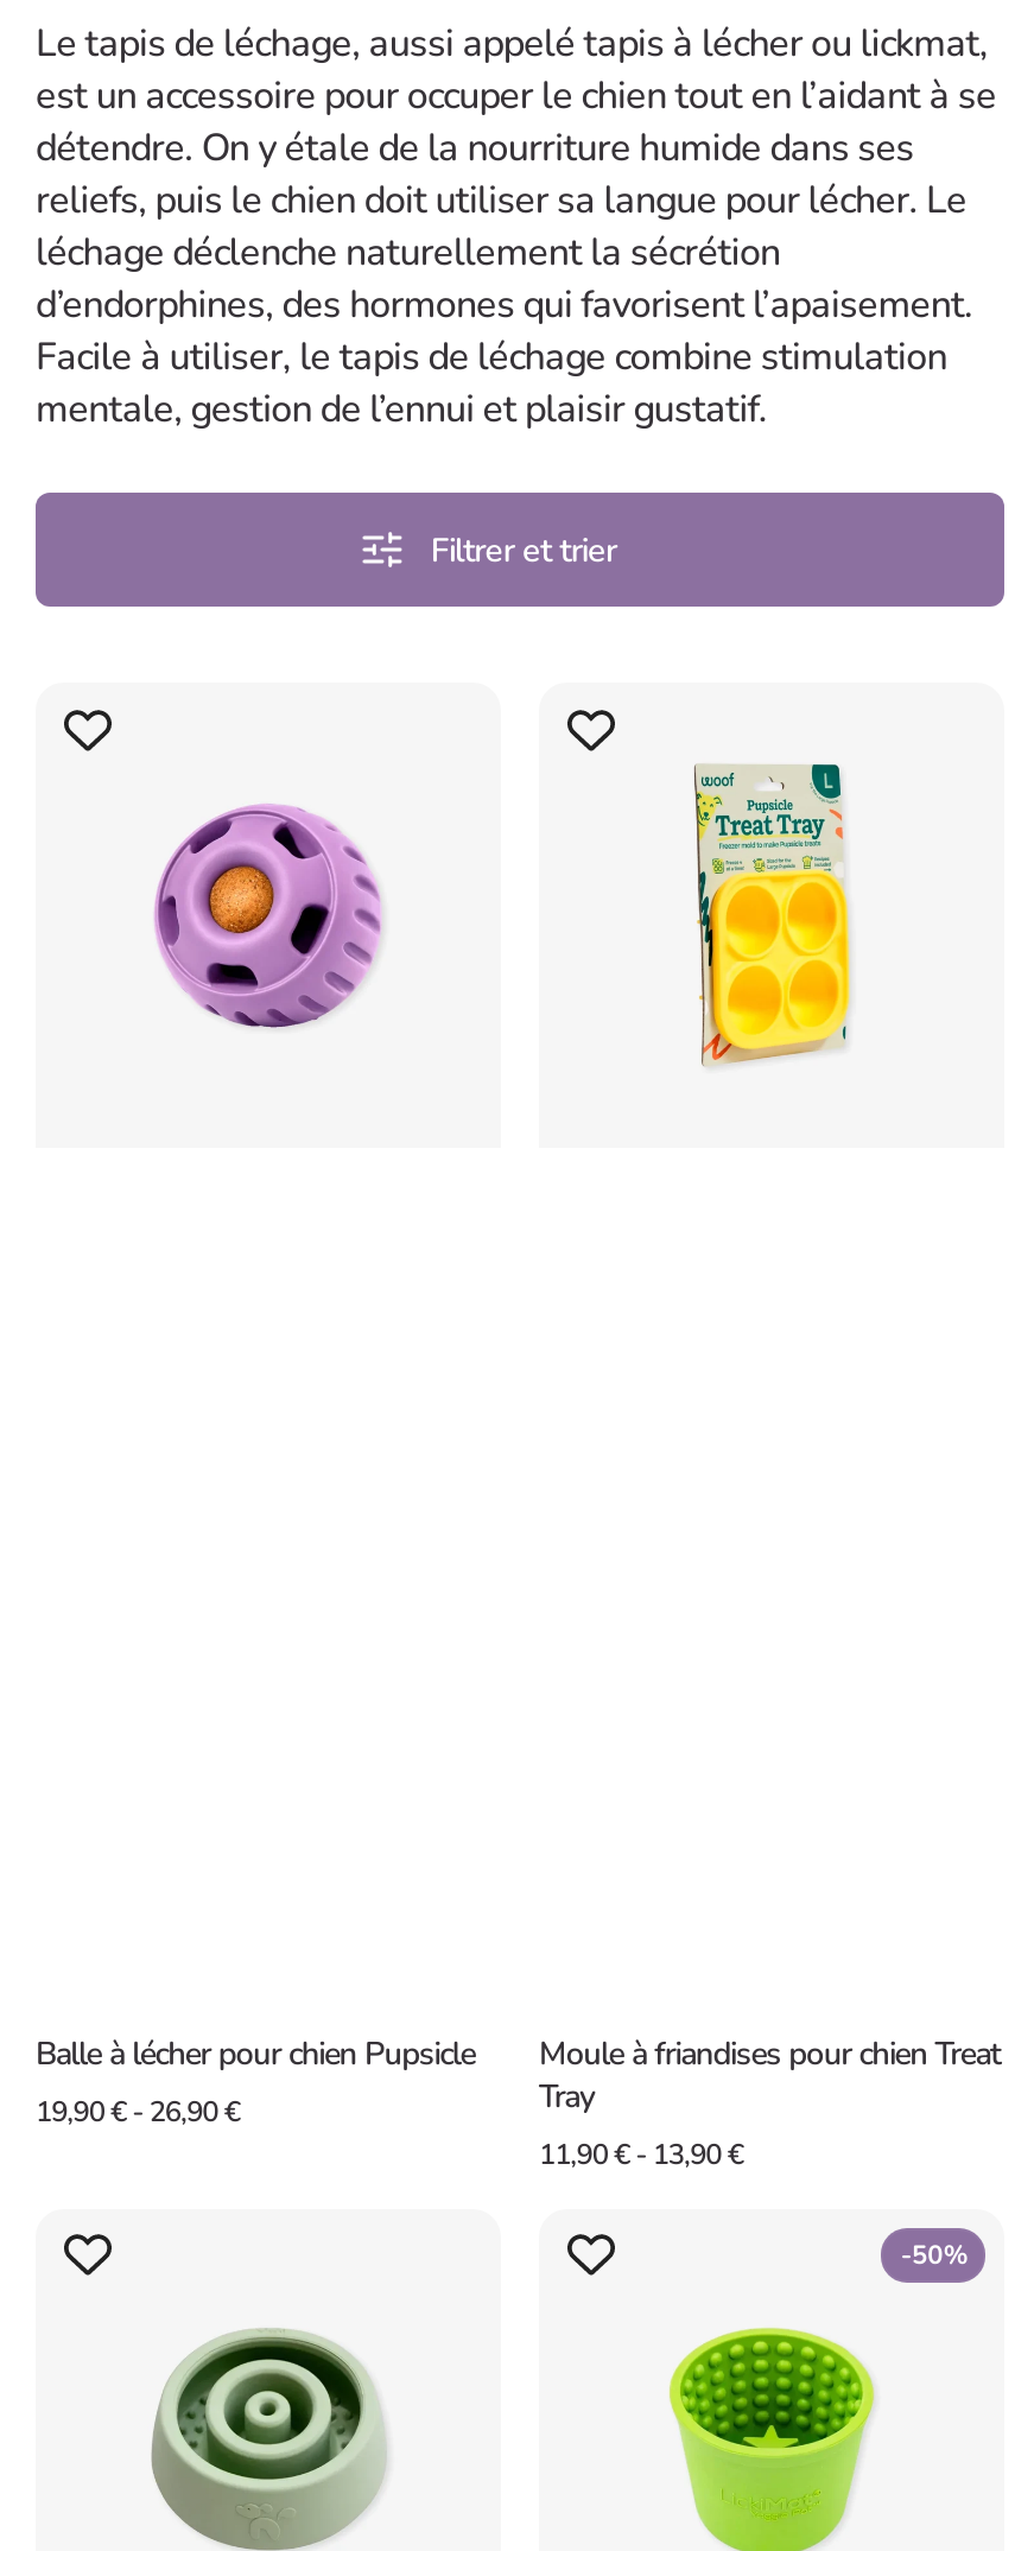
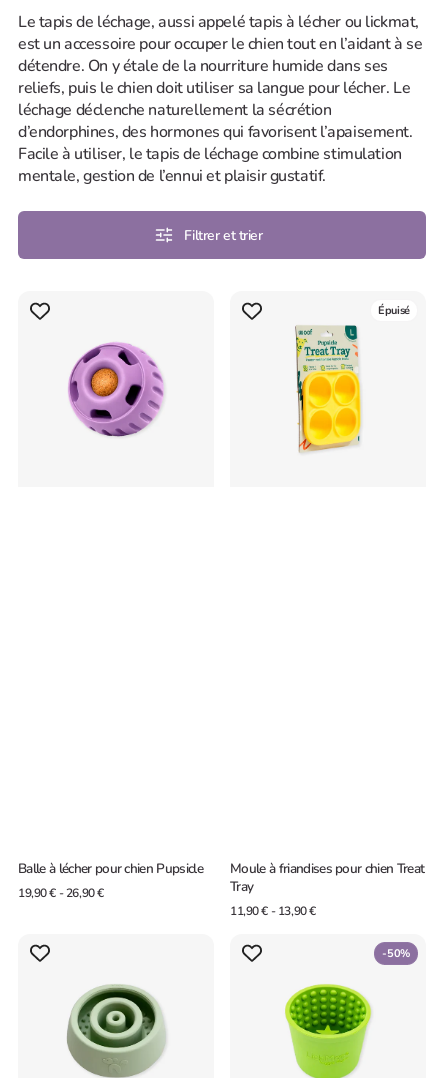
+ Épuisé
